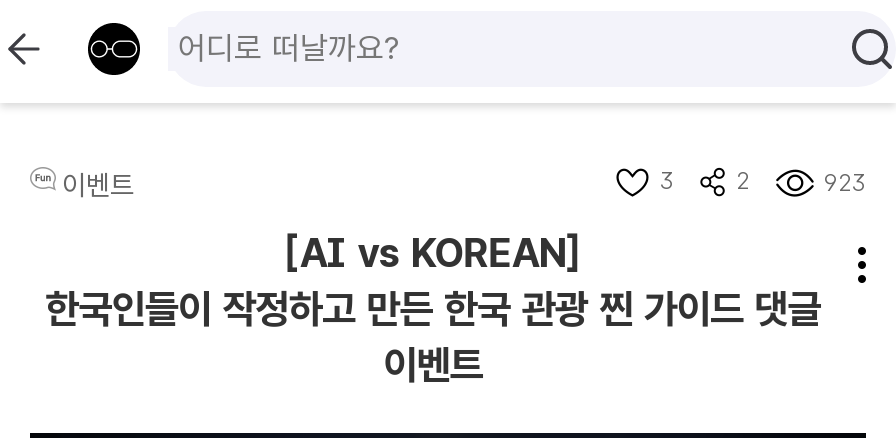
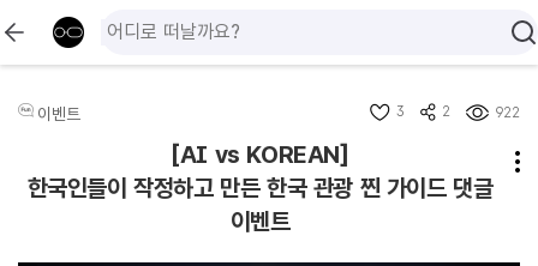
- 923
+ 922
